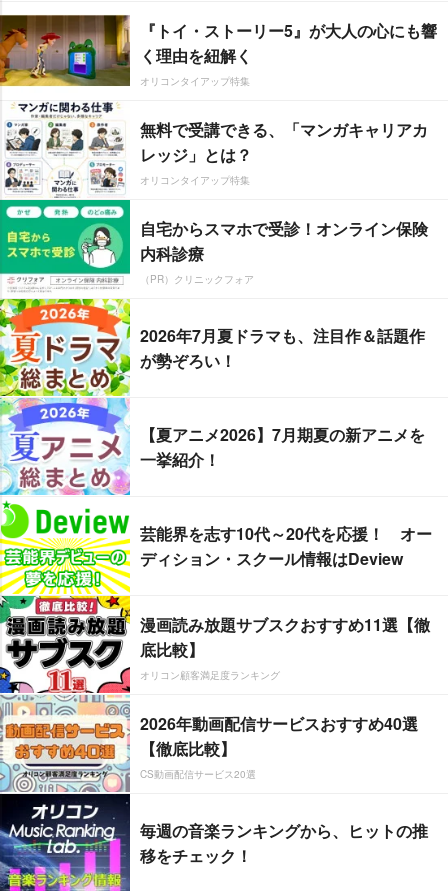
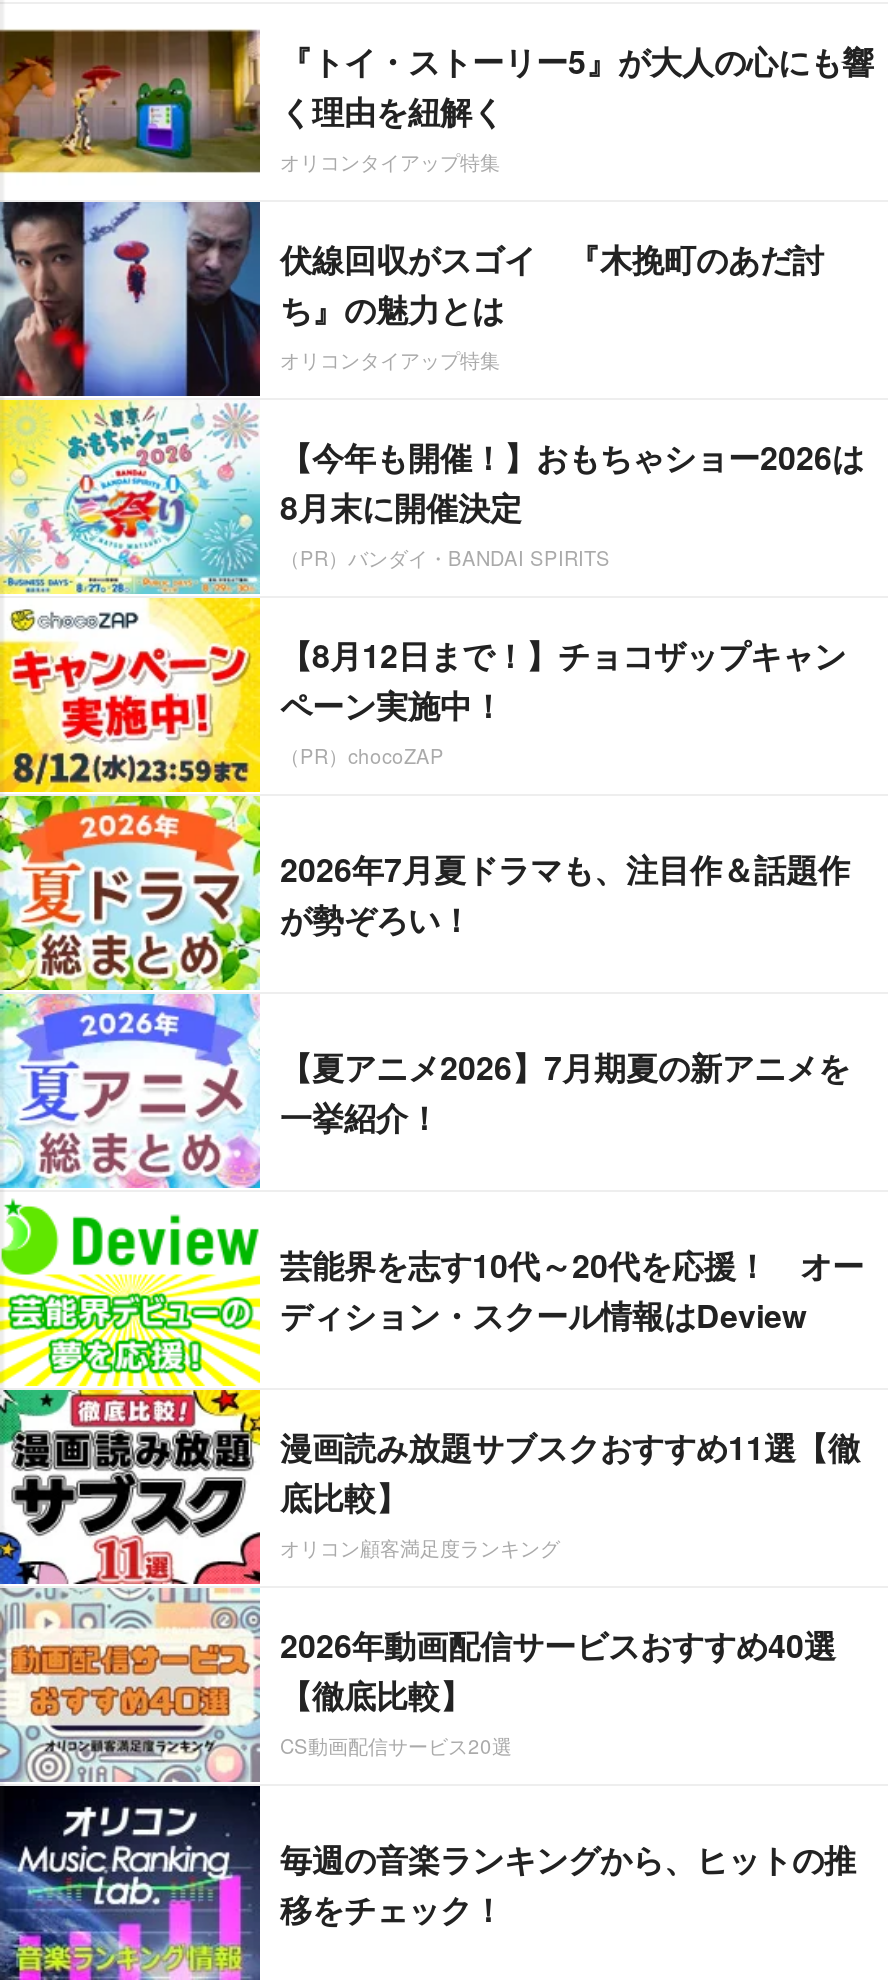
- [image]
- 無料で受講できる、「マンガキャリアカ
- レッジ」とは？
+ [image]
+ 伏線回収がスゴイ 『木挽町のあだ討
+ ち』の魅力とは

- 自宅からスマホで受診！オンライン保険
- 内科診療
- （PR）クリニックフォア
+ 【今年も開催！】おもちゃショー2026は
+ 8月末に開催決定
+ （PR）バンダイ・BANDAI SPIRITS
+ 【8月12日まで！】チョコザップキャン
+ ペーン実施中！
+ （PR）chocoZAP
